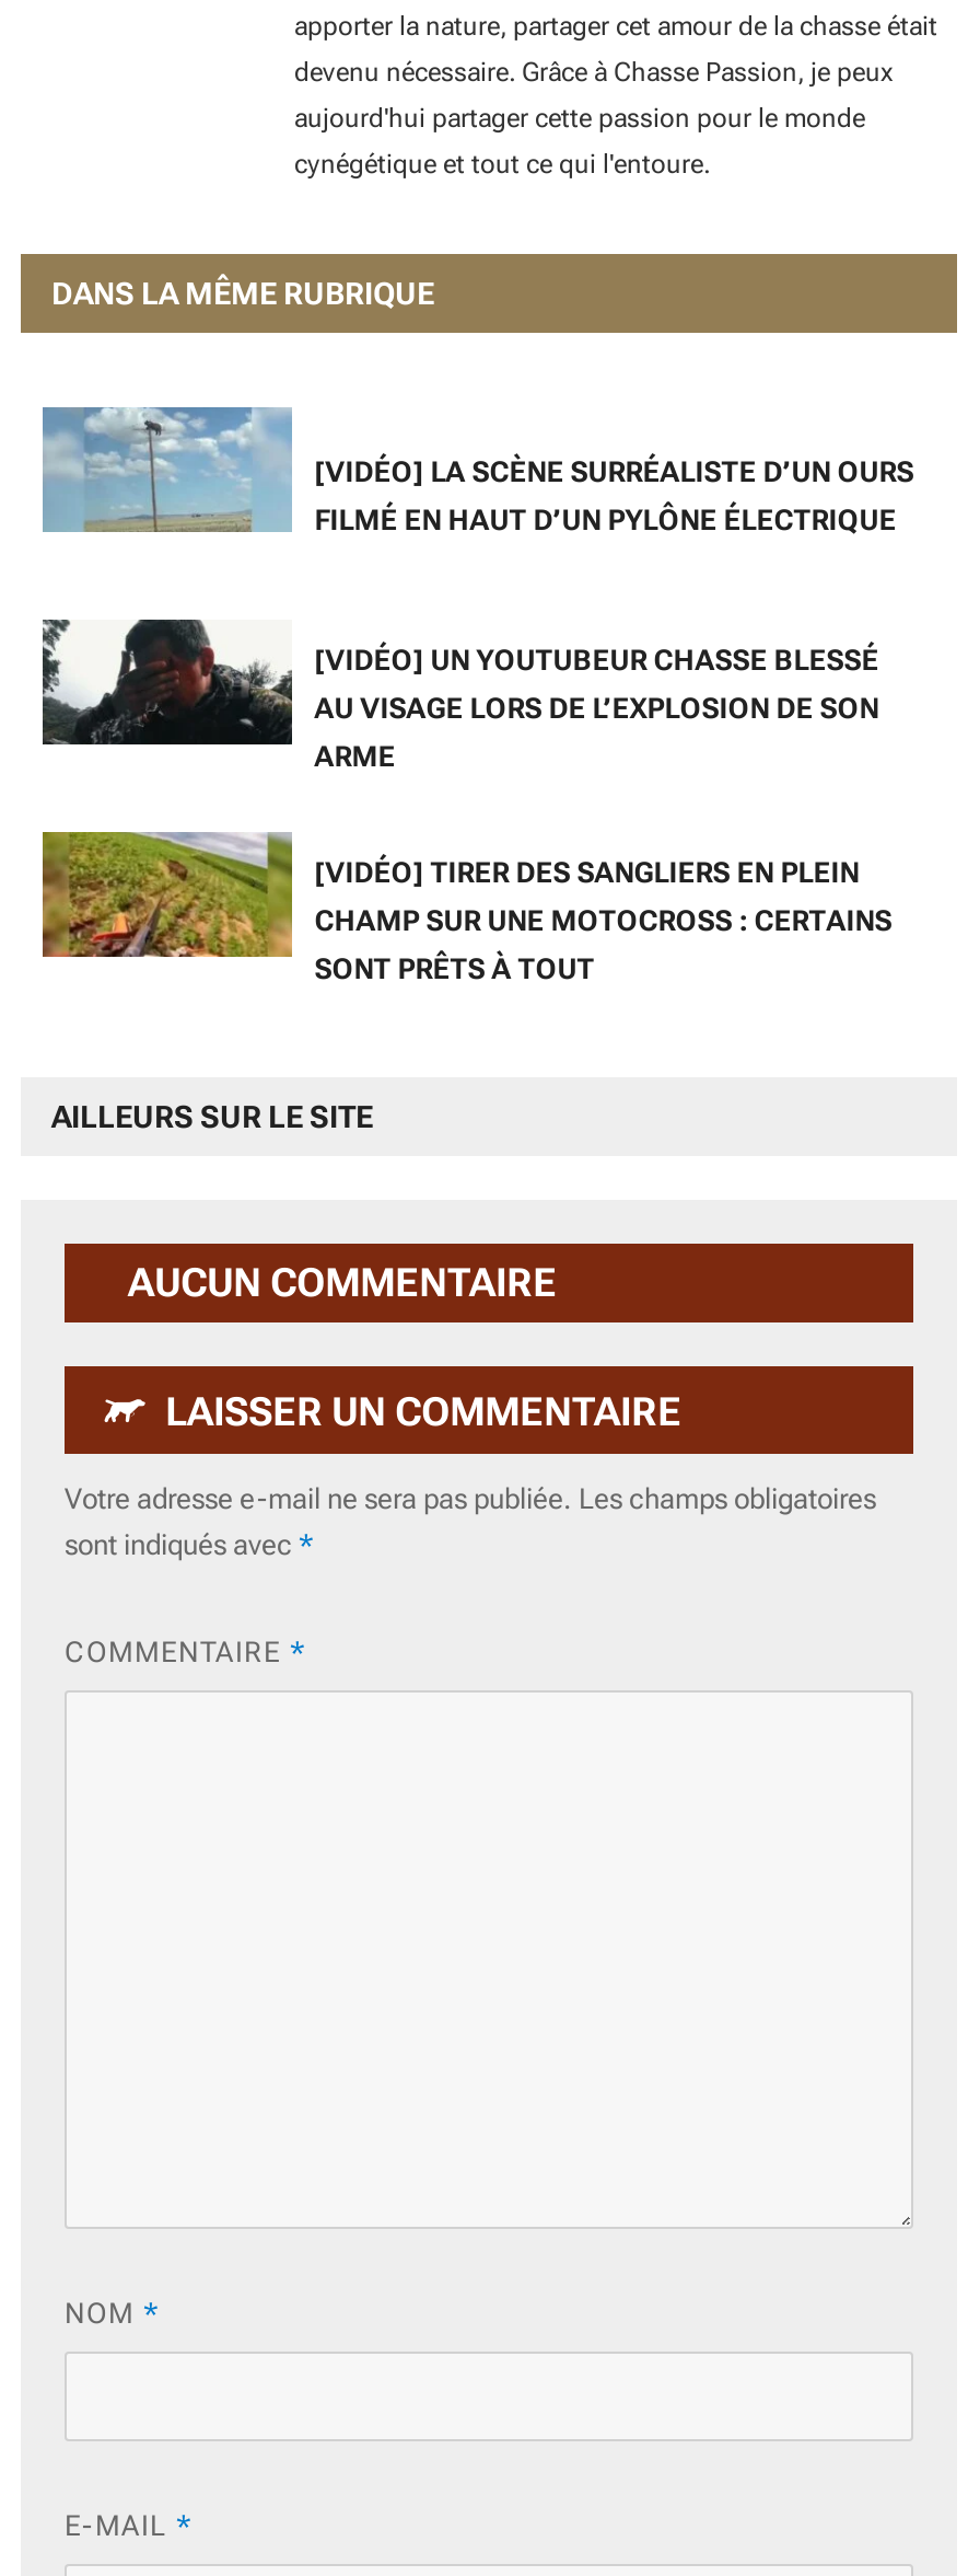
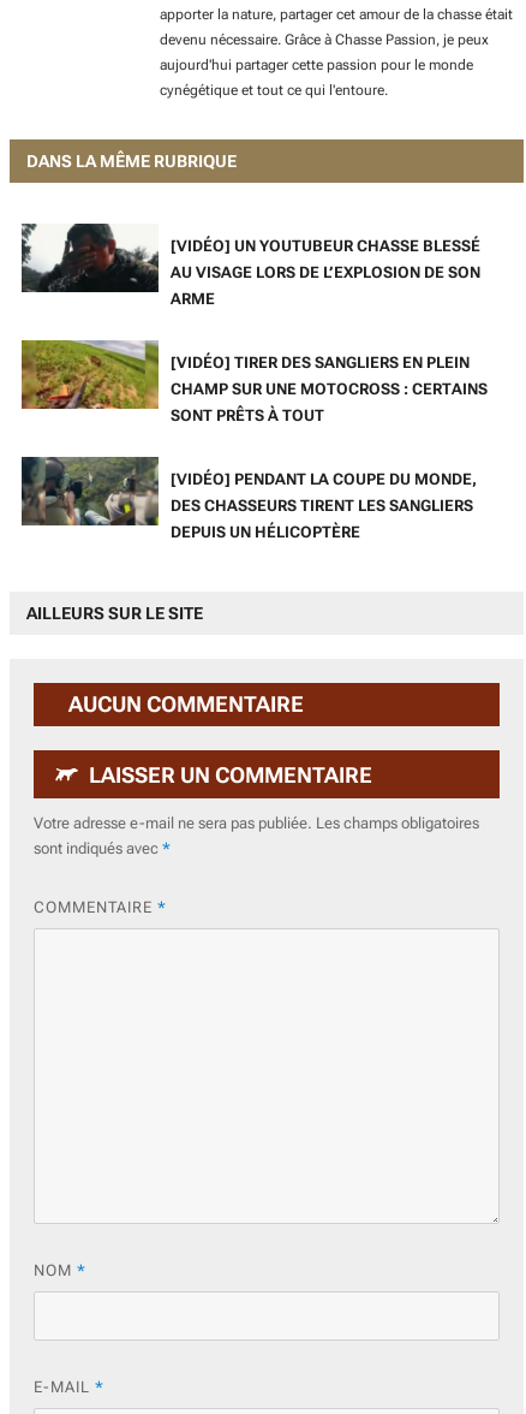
- [image]
- [VIDÉO] LA SCÈNE SURRÉALISTE D’UN OURS
- FILMÉ EN HAUT D’UN PYLÔNE ÉLECTRIQUE

moved up: [image] | [VIDÉO] UN YOUTUBEUR CHASSE BLESSÉ | AU VISAGE LORS DE L’EXPLOSION DE SON | ARME | [VIDÉO] TIRER DES SANGLIERS EN PLEIN | CHAMP SUR UNE MOTOCROSS : CERTAINS | SONT PRÊTS À TOUT

+ [image]
+ [VIDÉO] PENDANT LA COUPE DU MONDE,
+ DES CHASSEURS TIRENT LES SANGLIERS
+ DEPUIS UN HÉLICOPTÈRE
